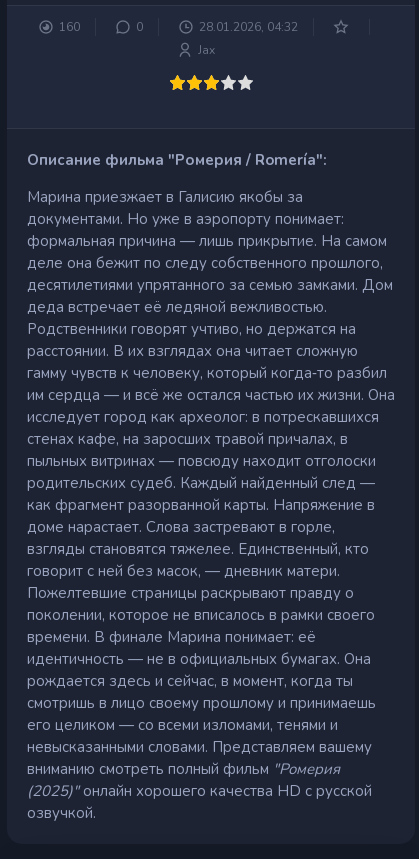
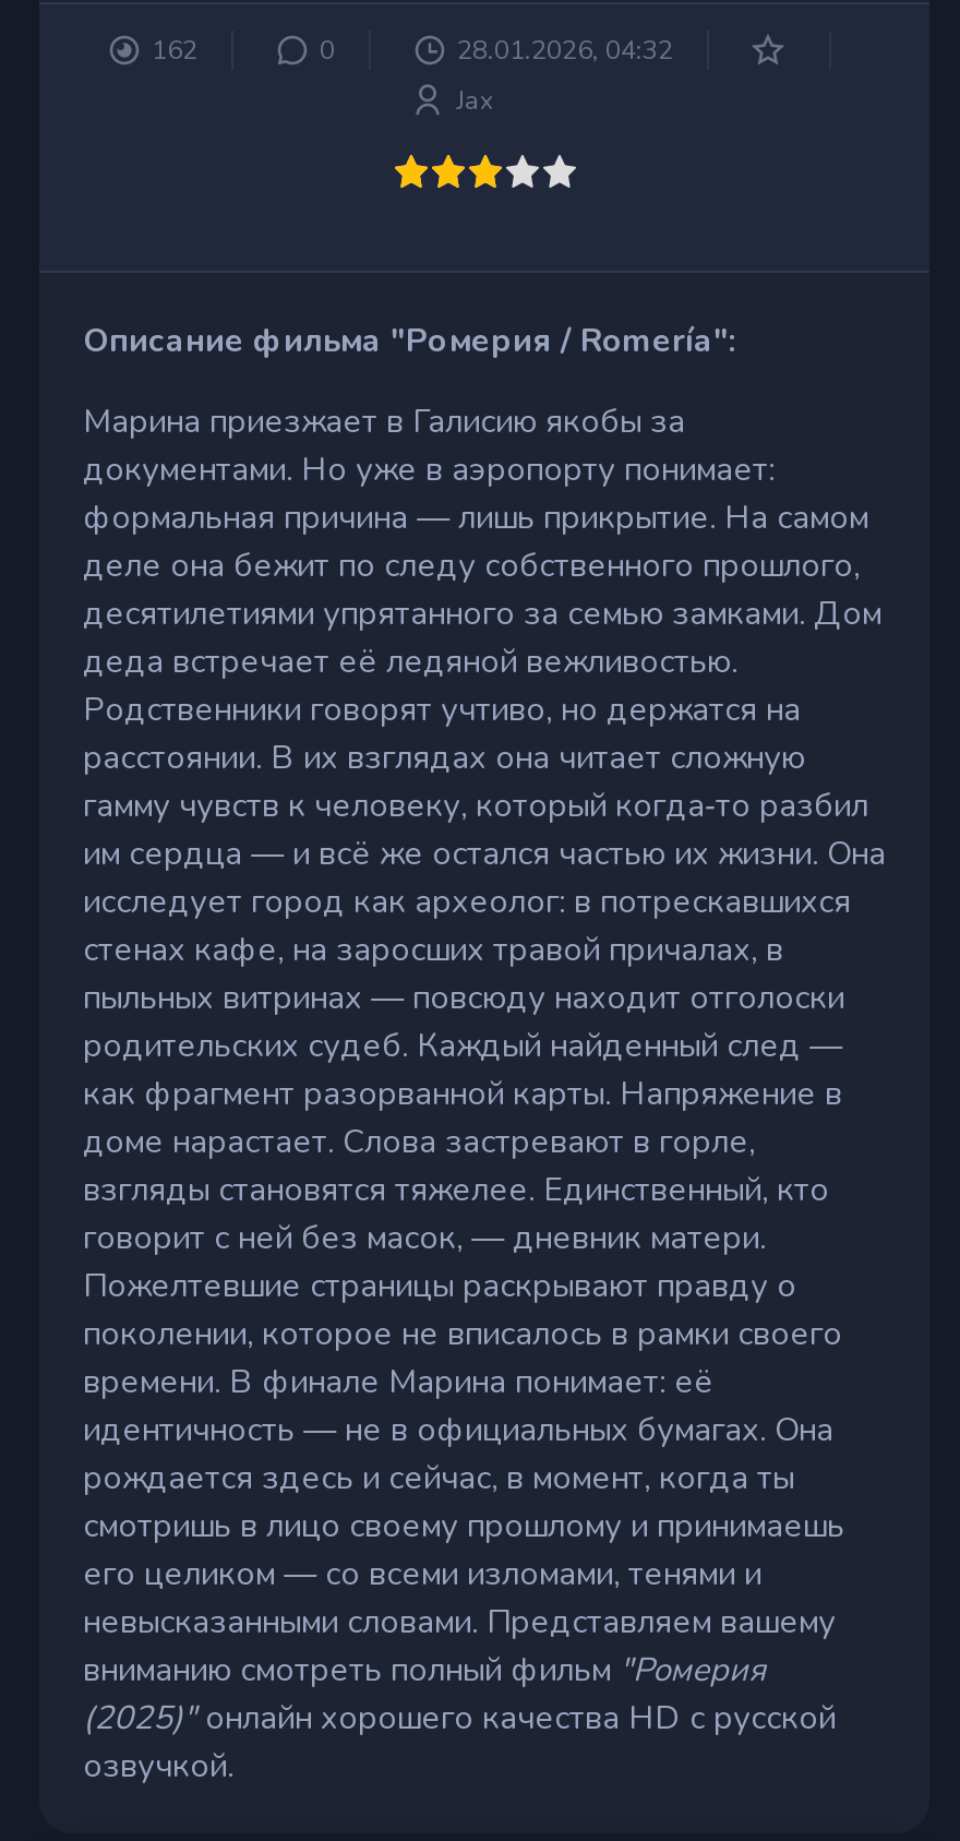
- 160
+ 162
